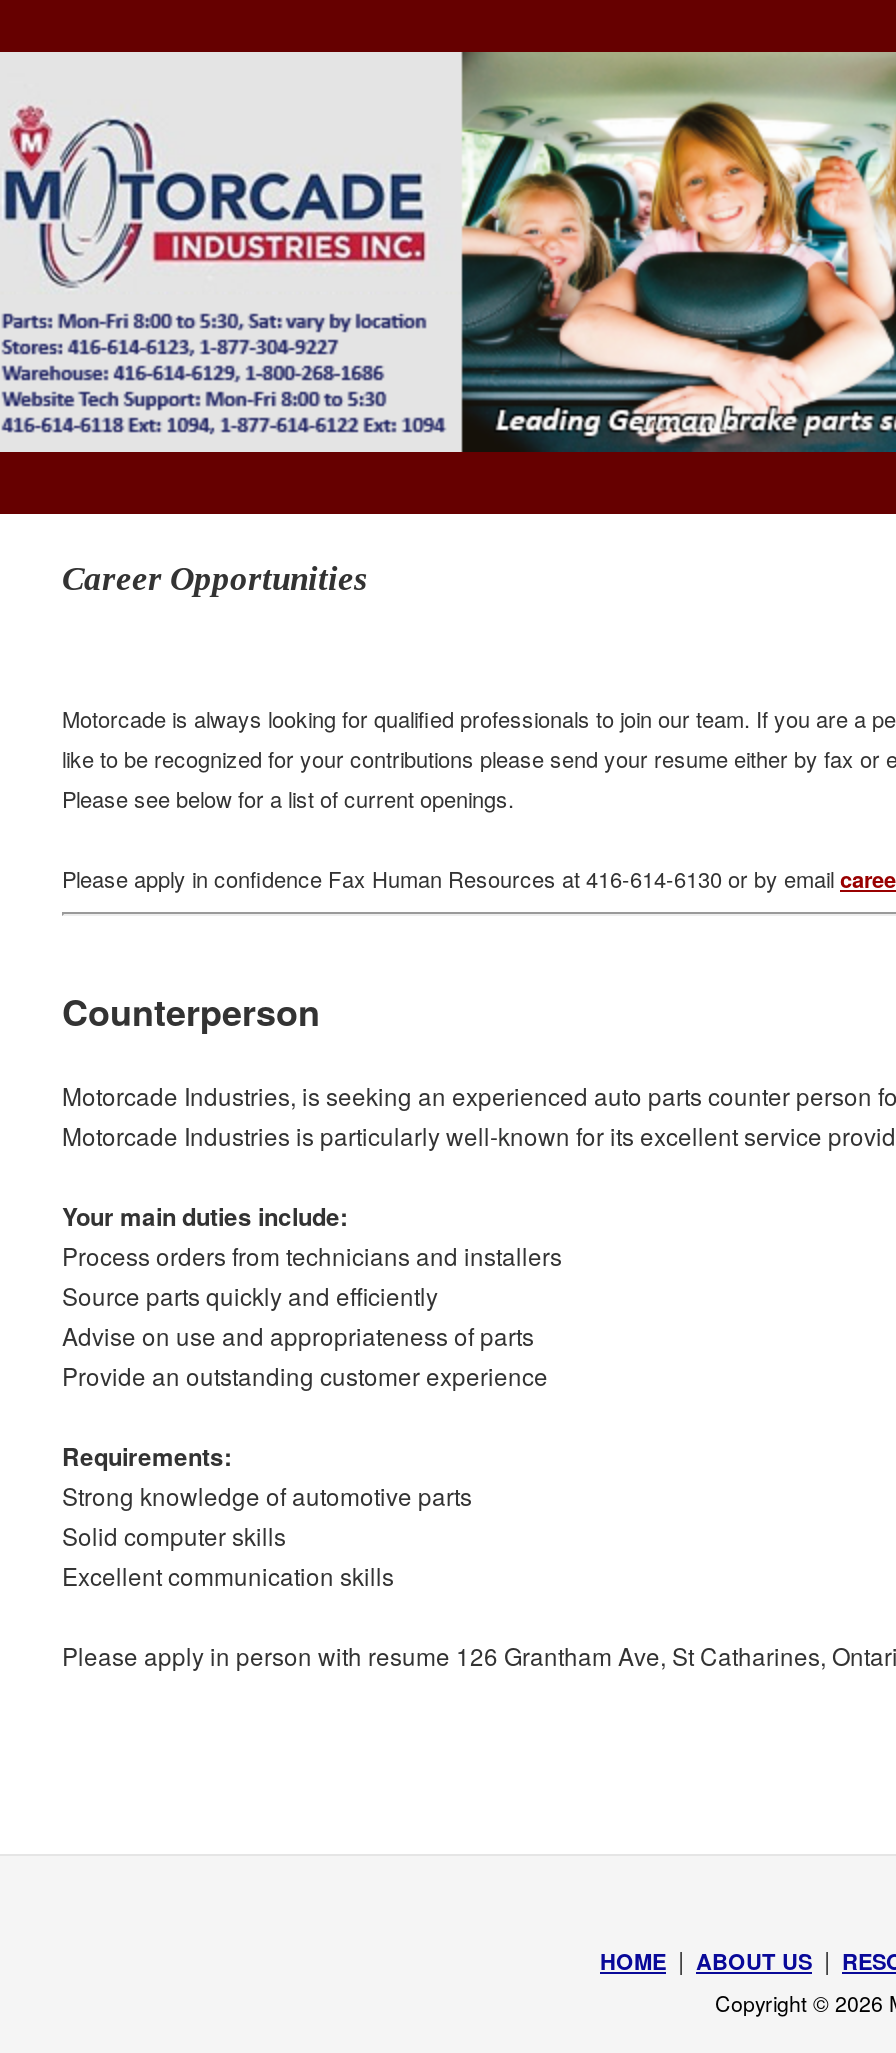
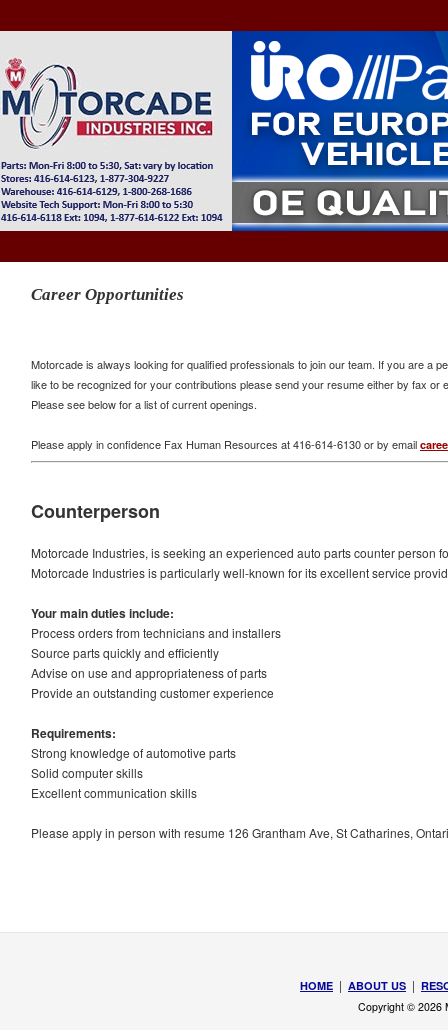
- [image]
+ [image]
